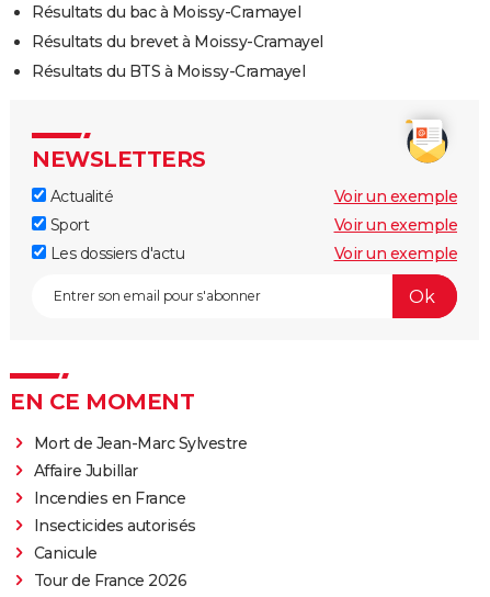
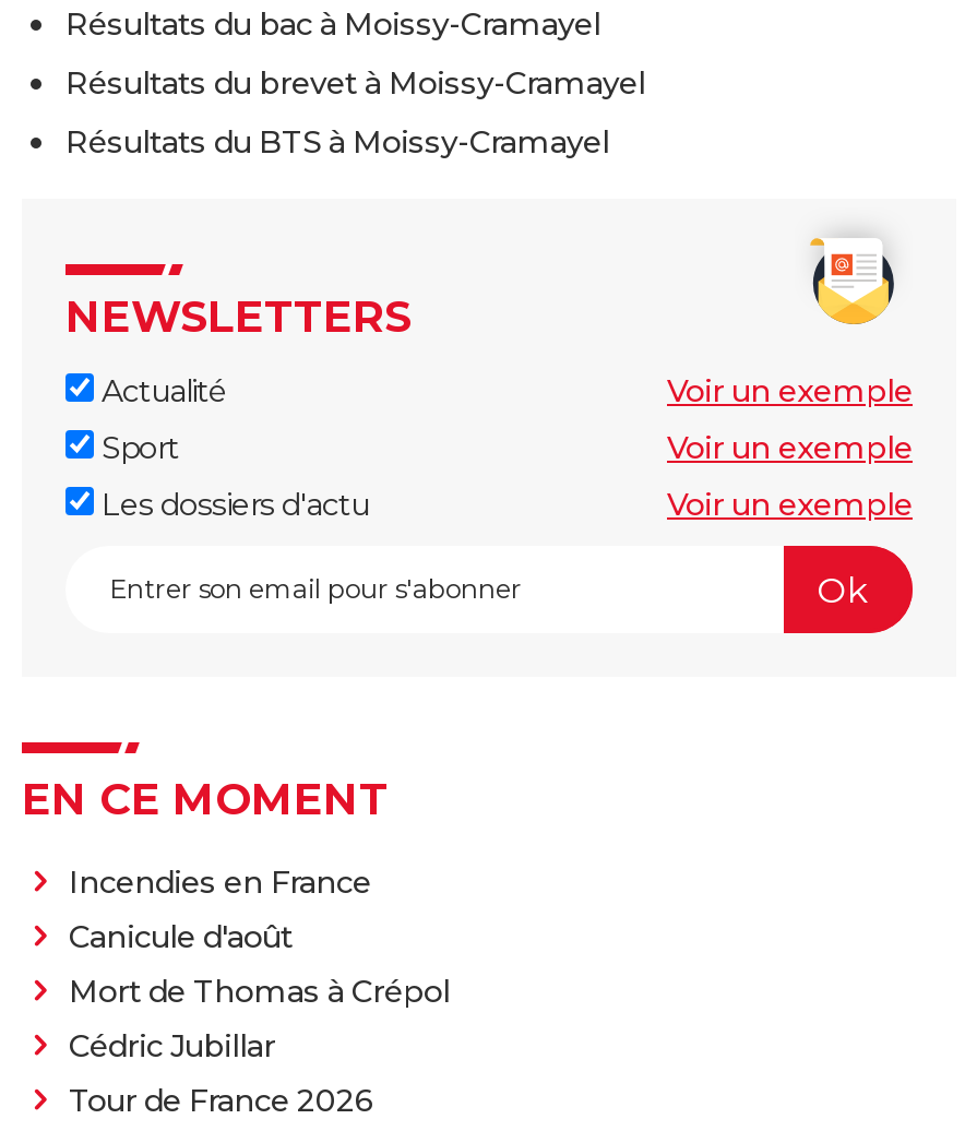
- Mort de Jean-Marc Sylvestre
- Affaire Jubillar

moved up: Incendies en France

- Insecticides autorisés
- Canicule
+ Canicule d'août
+ Mort de Thomas à Crépol
+ Cédric Jubillar
